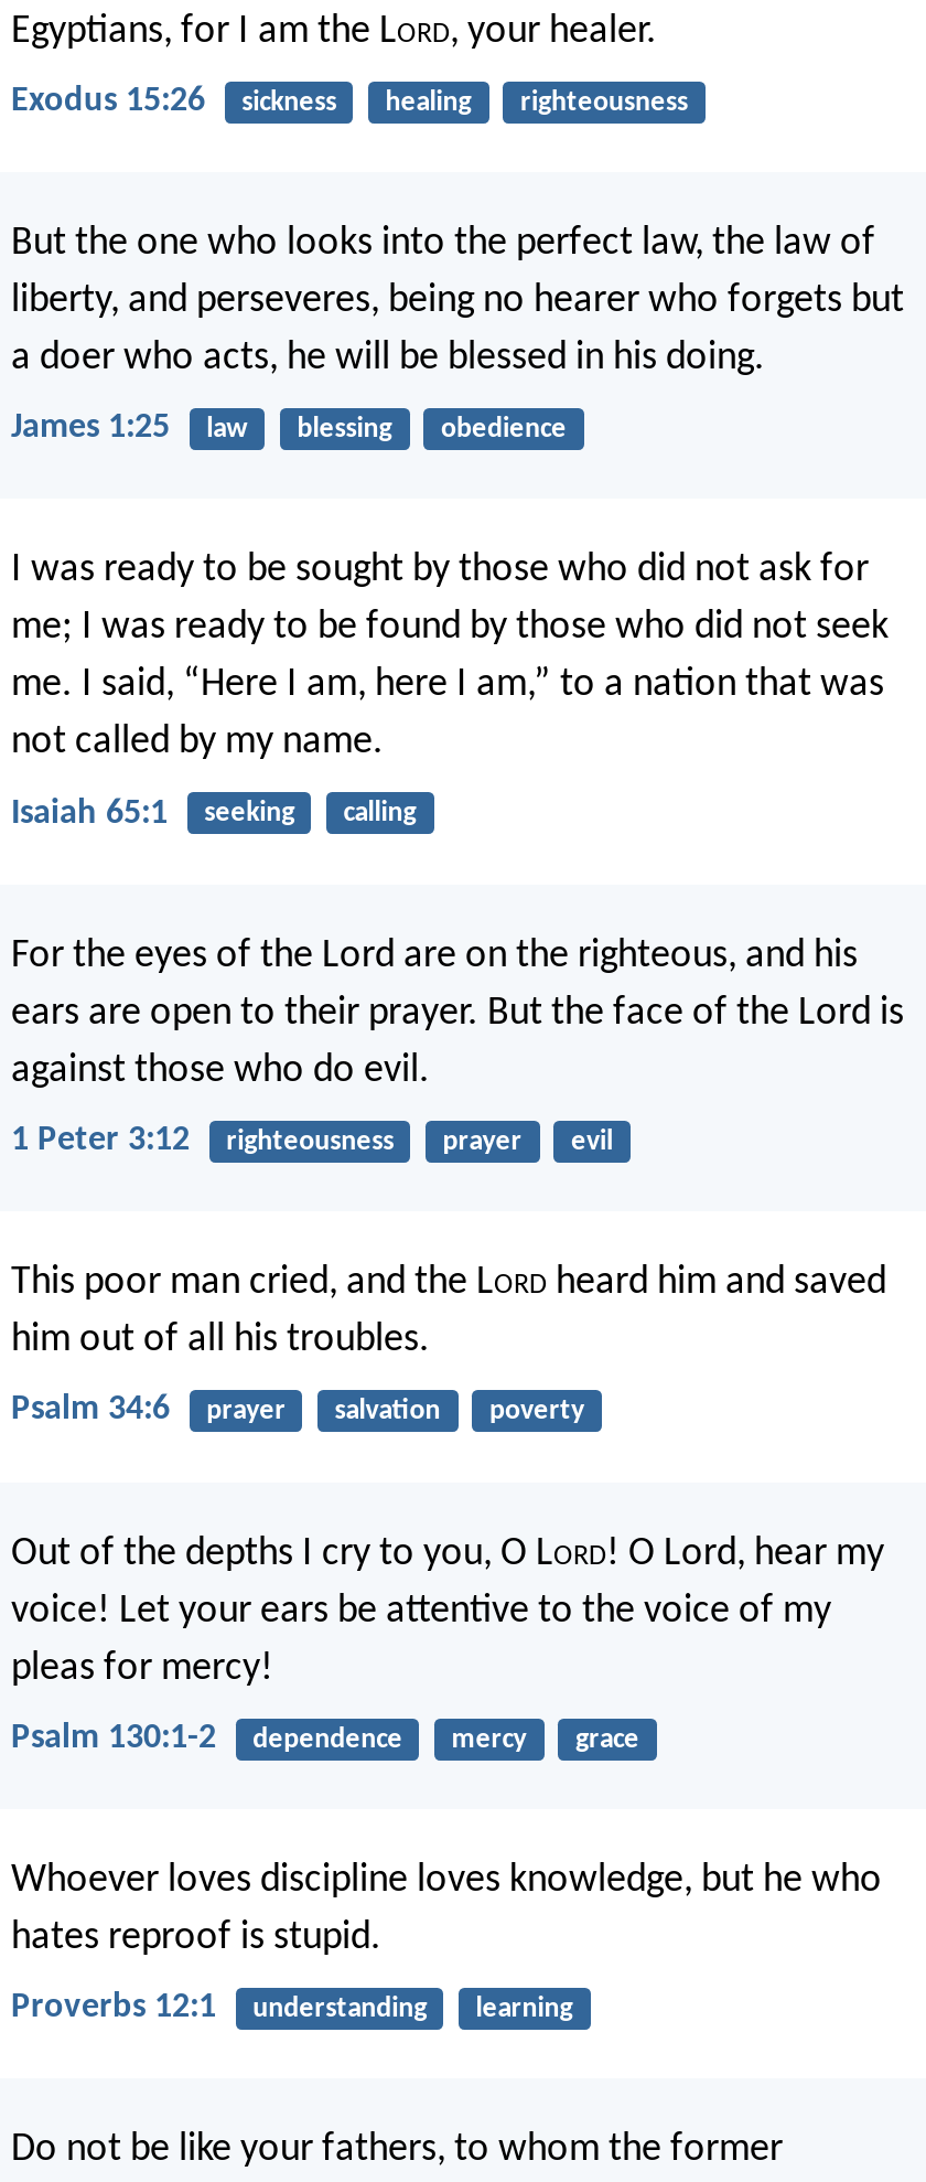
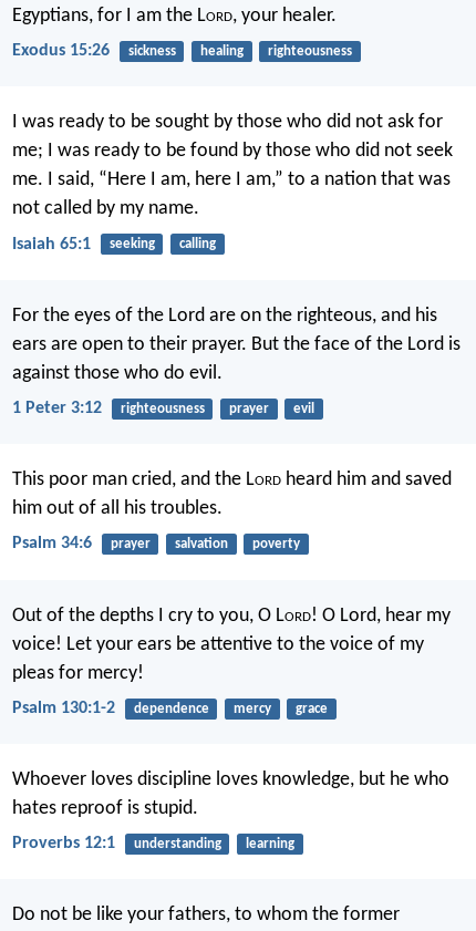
- But the one who looks into the perfect law, the law of
- liberty, and perseveres, being no hearer who forgets but
- a doer who acts, he will be blessed in his doing.
- James 1:25
- law
- blessing
- obedience
